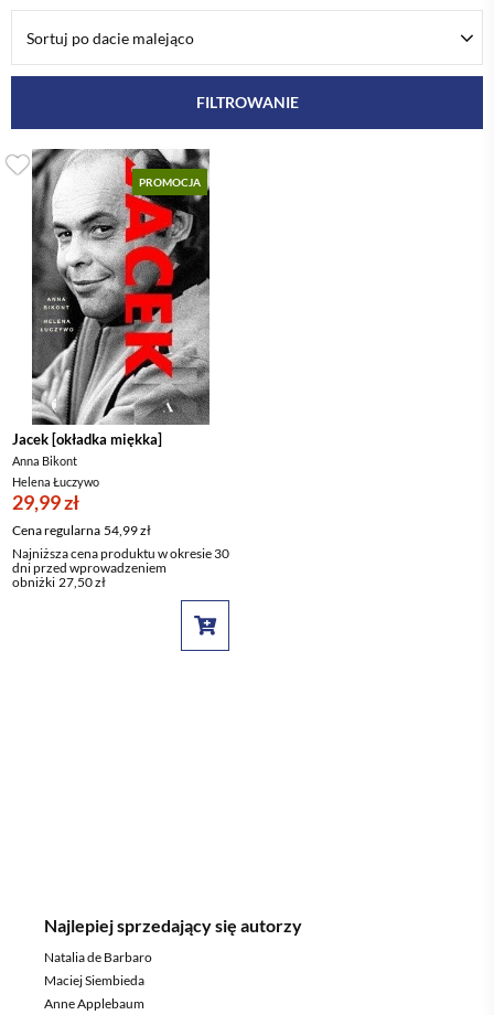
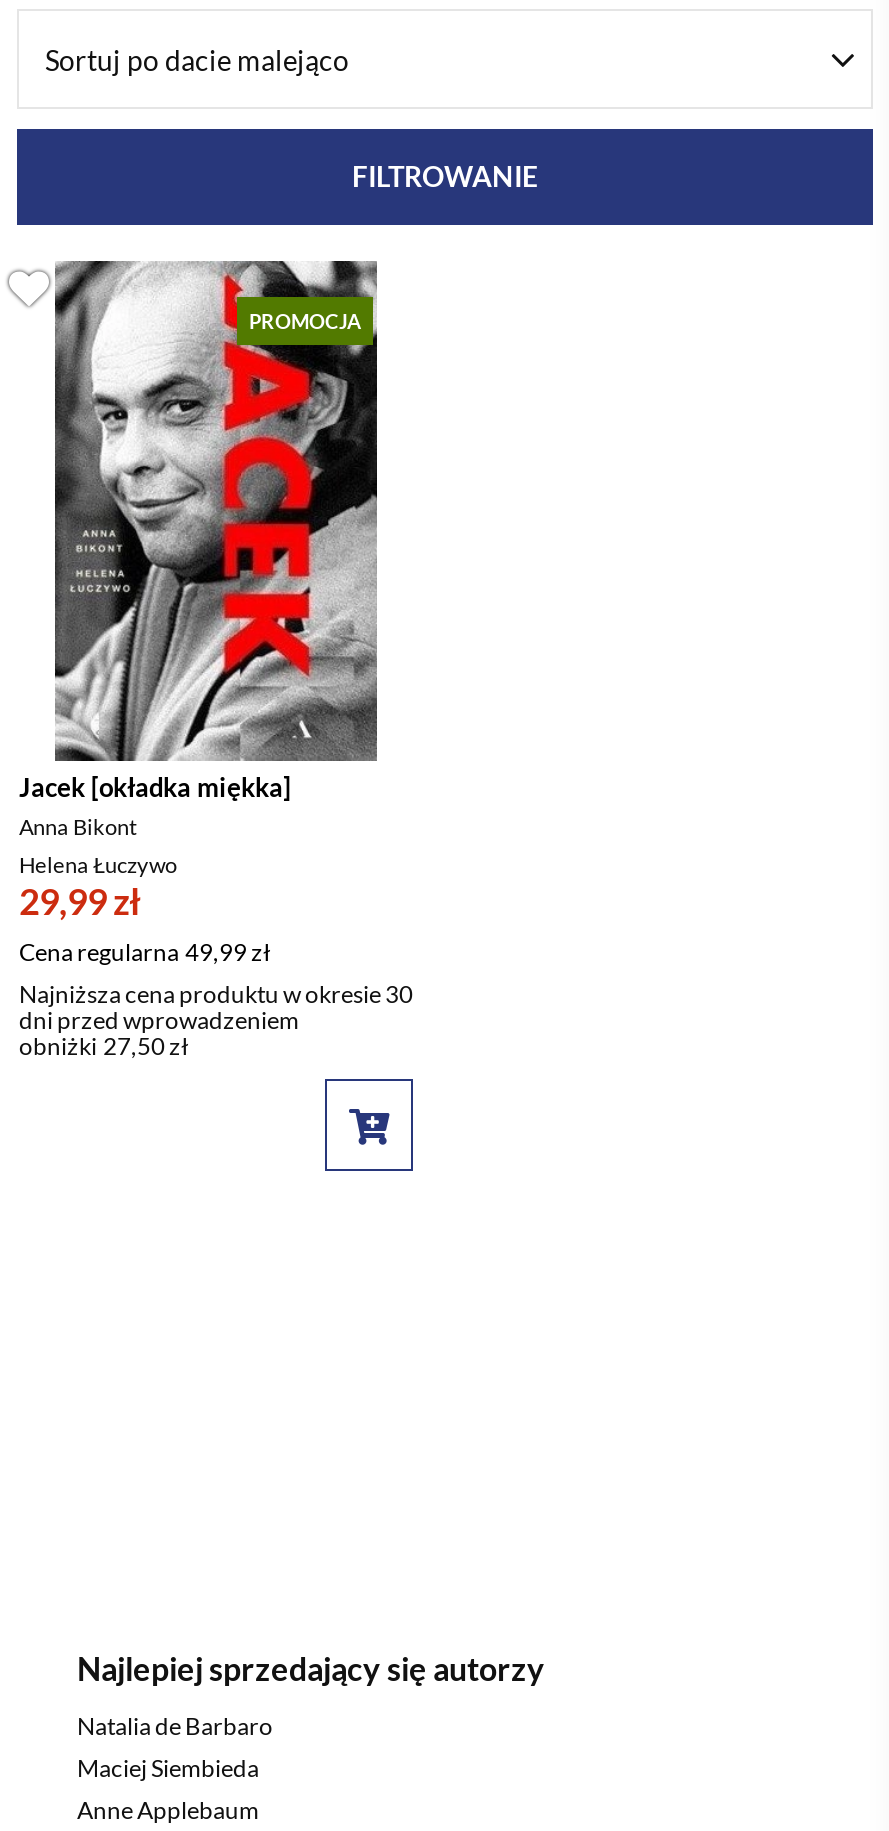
- Cena regularna 54,99 zł
+ Cena regularna 49,99 zł
